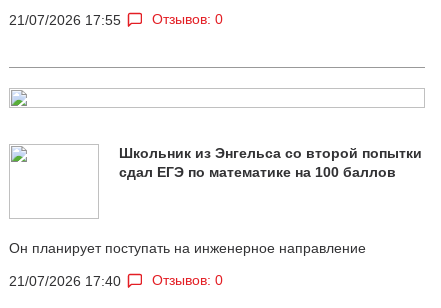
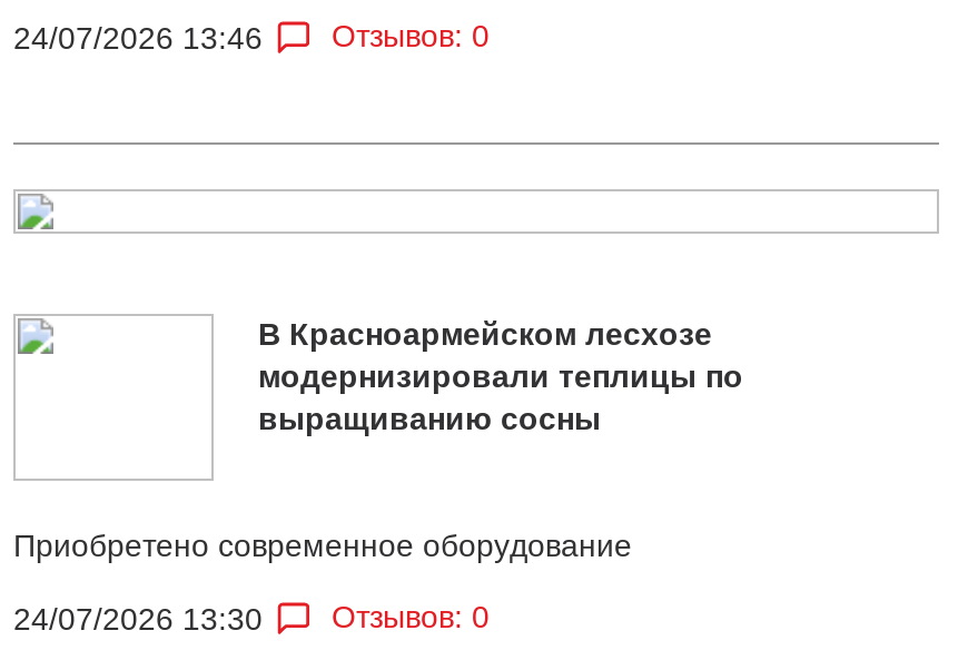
- 21/07/2026 17:55 Отзывов: 0
+ 24/07/2026 13:46 Отзывов: 0

- Школьник из Энгельса со второй попытки
- сдал ЕГЭ по математике на 100 баллов
+ В Красноармейском лесхозе
+ модернизировали теплицы по
+ выращиванию сосны

- Он планирует поступать на инженерное направление
+ Приобретено современное оборудование

- 21/07/2026 17:40 Отзывов: 0
+ 24/07/2026 13:30 Отзывов: 0
